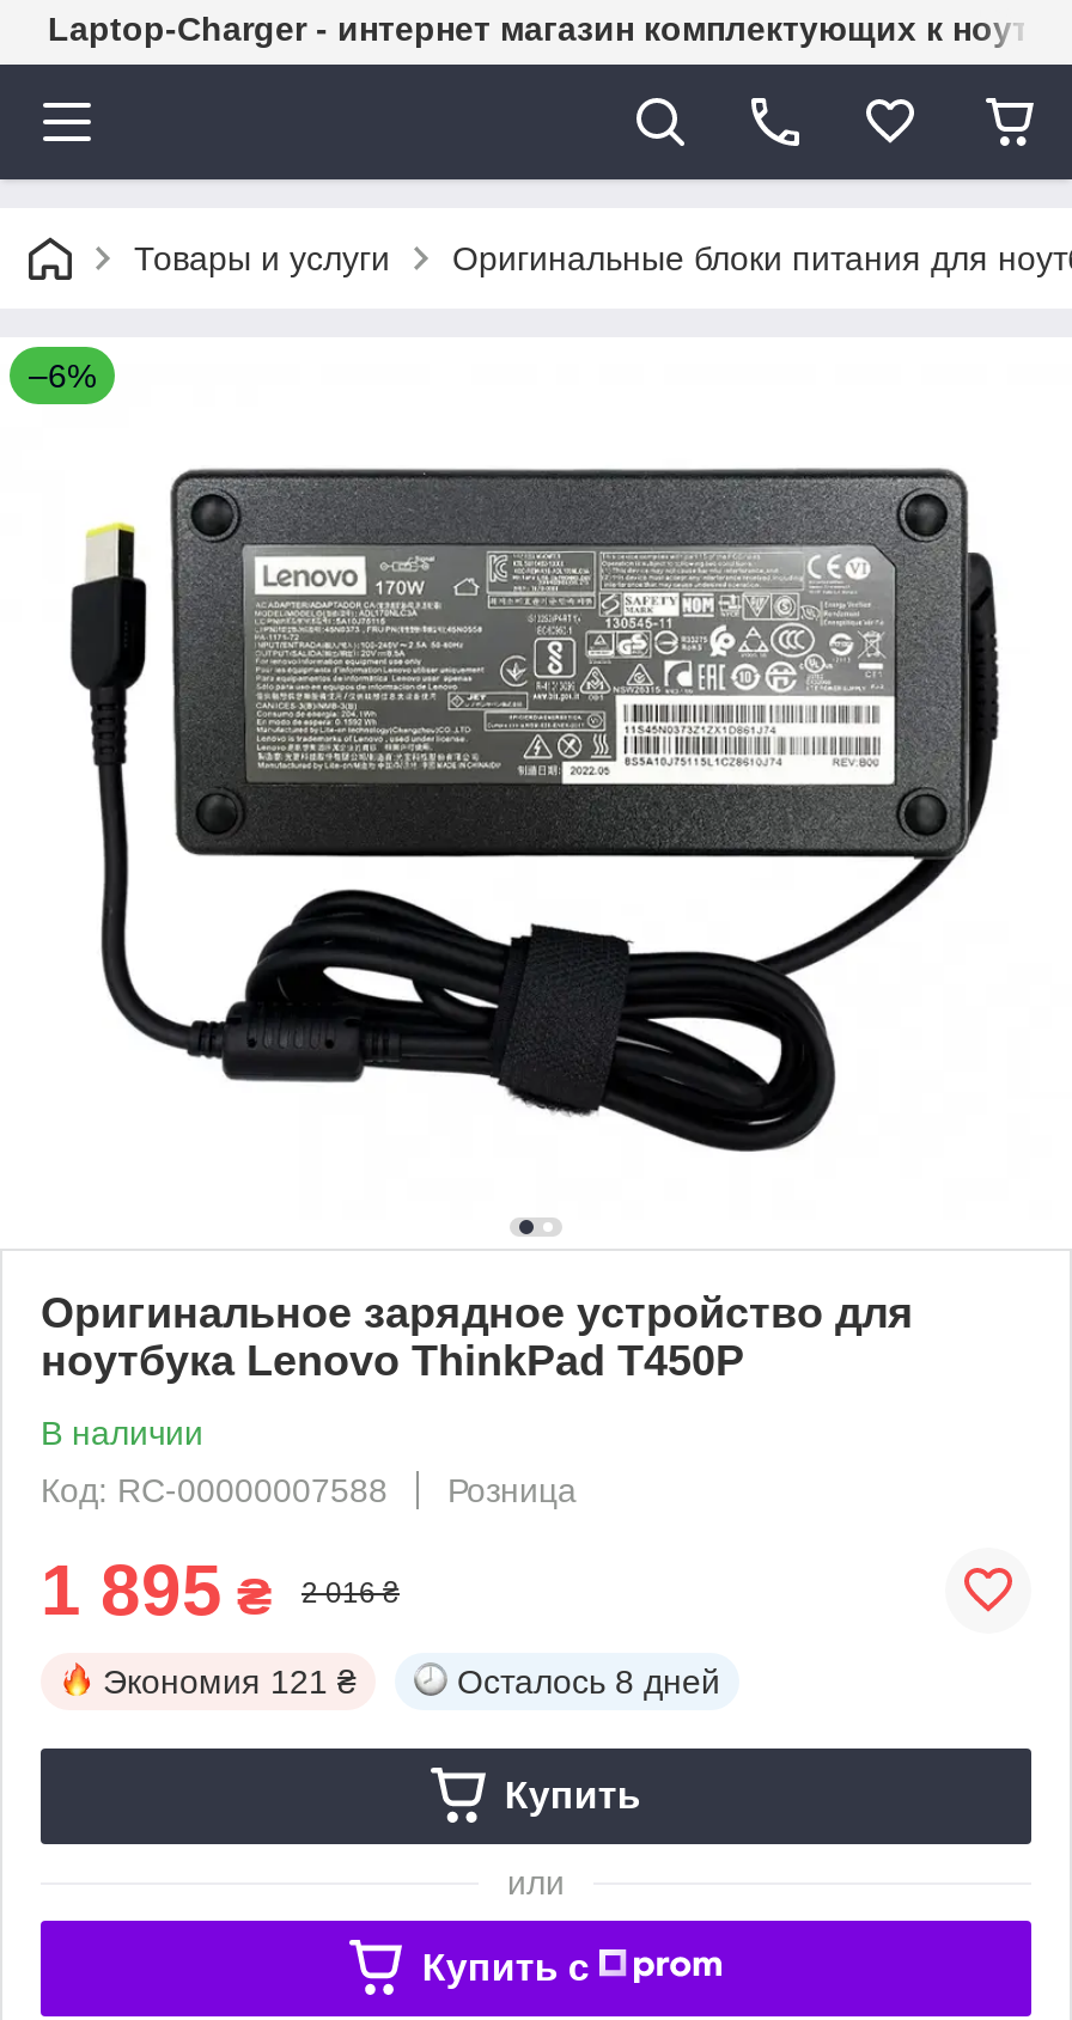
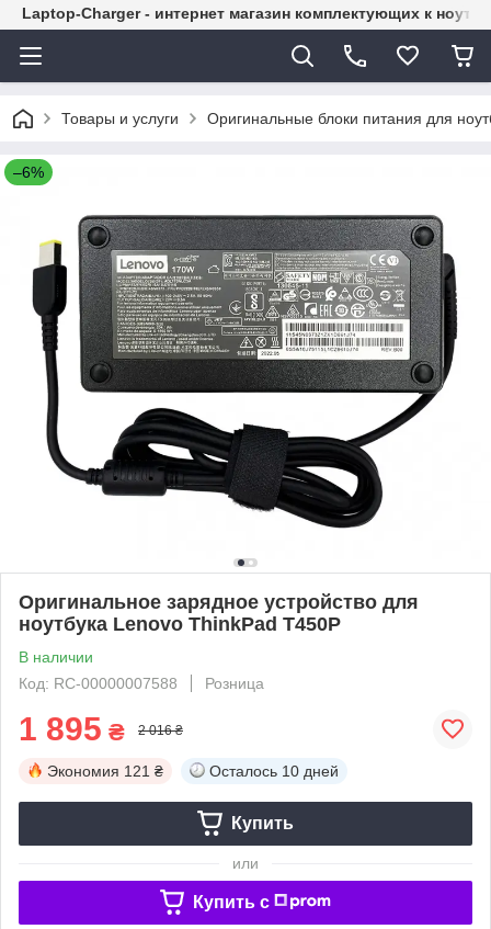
- Осталось 8 дней
+ Осталось 10 дней
